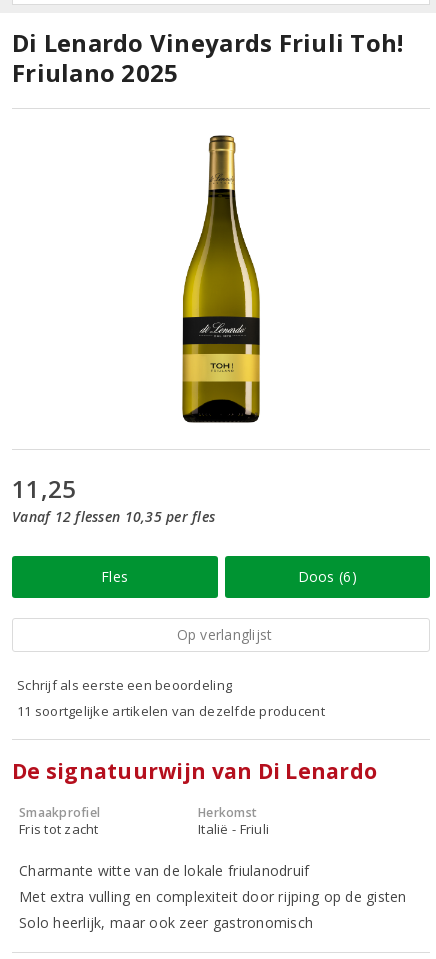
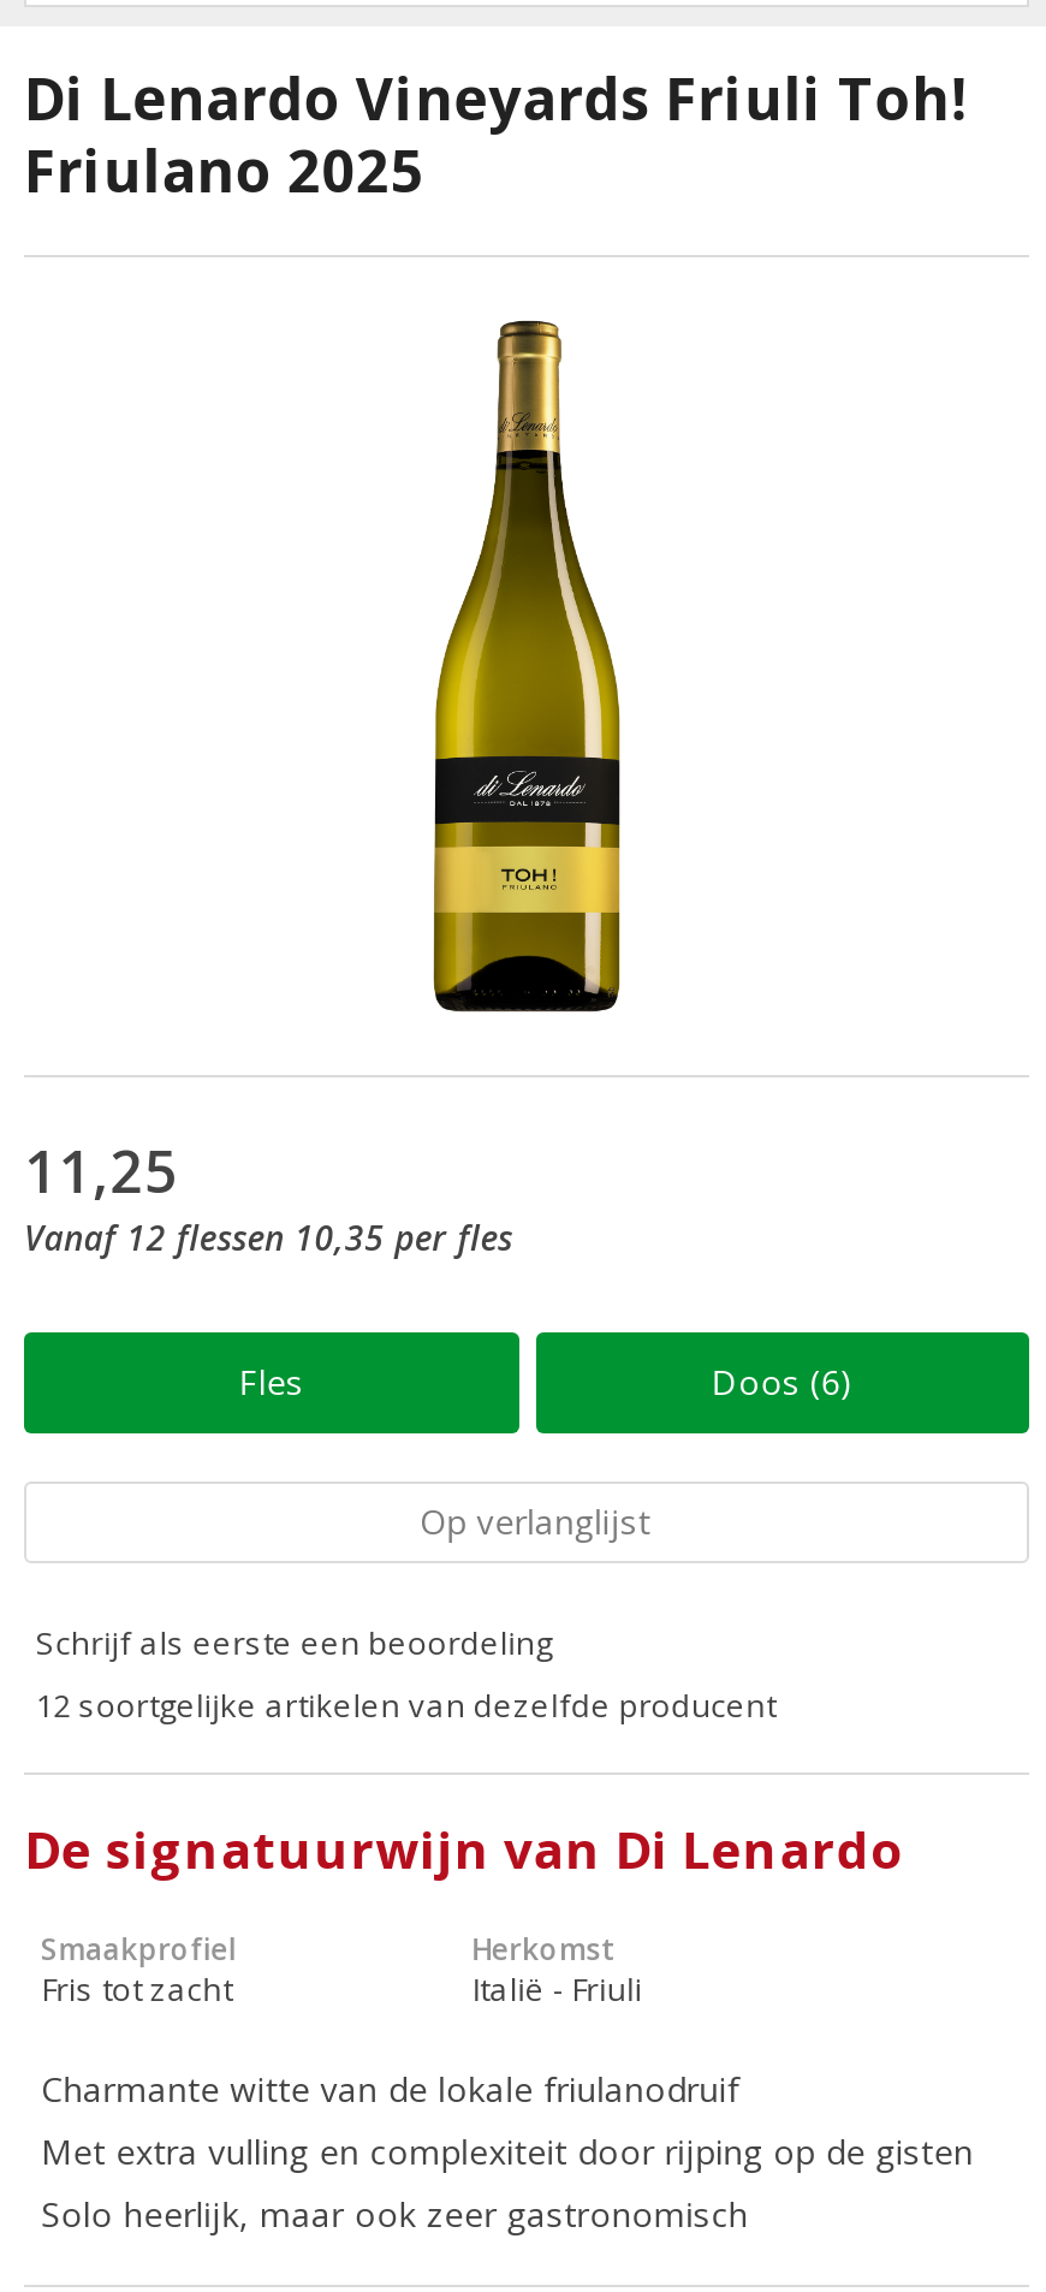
- 11 soortgelijke artikelen van dezelfde producent
+ 12 soortgelijke artikelen van dezelfde producent
